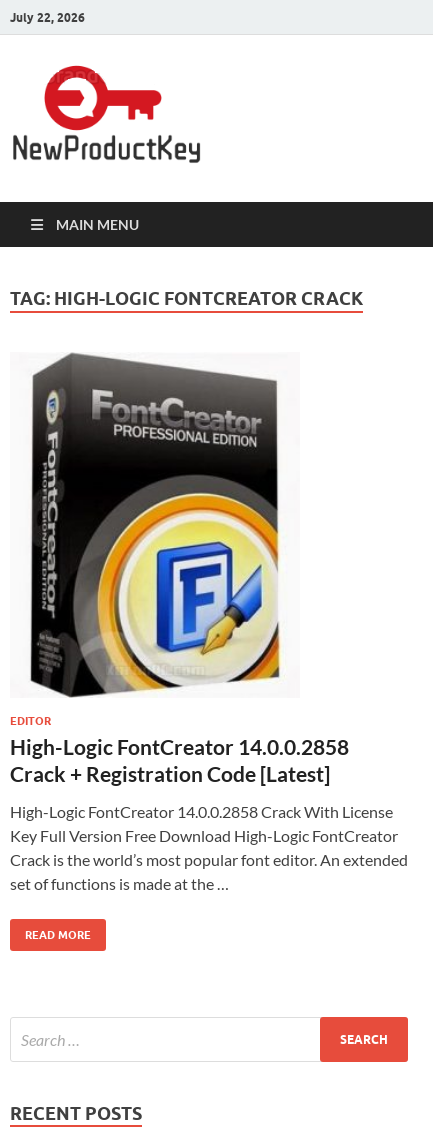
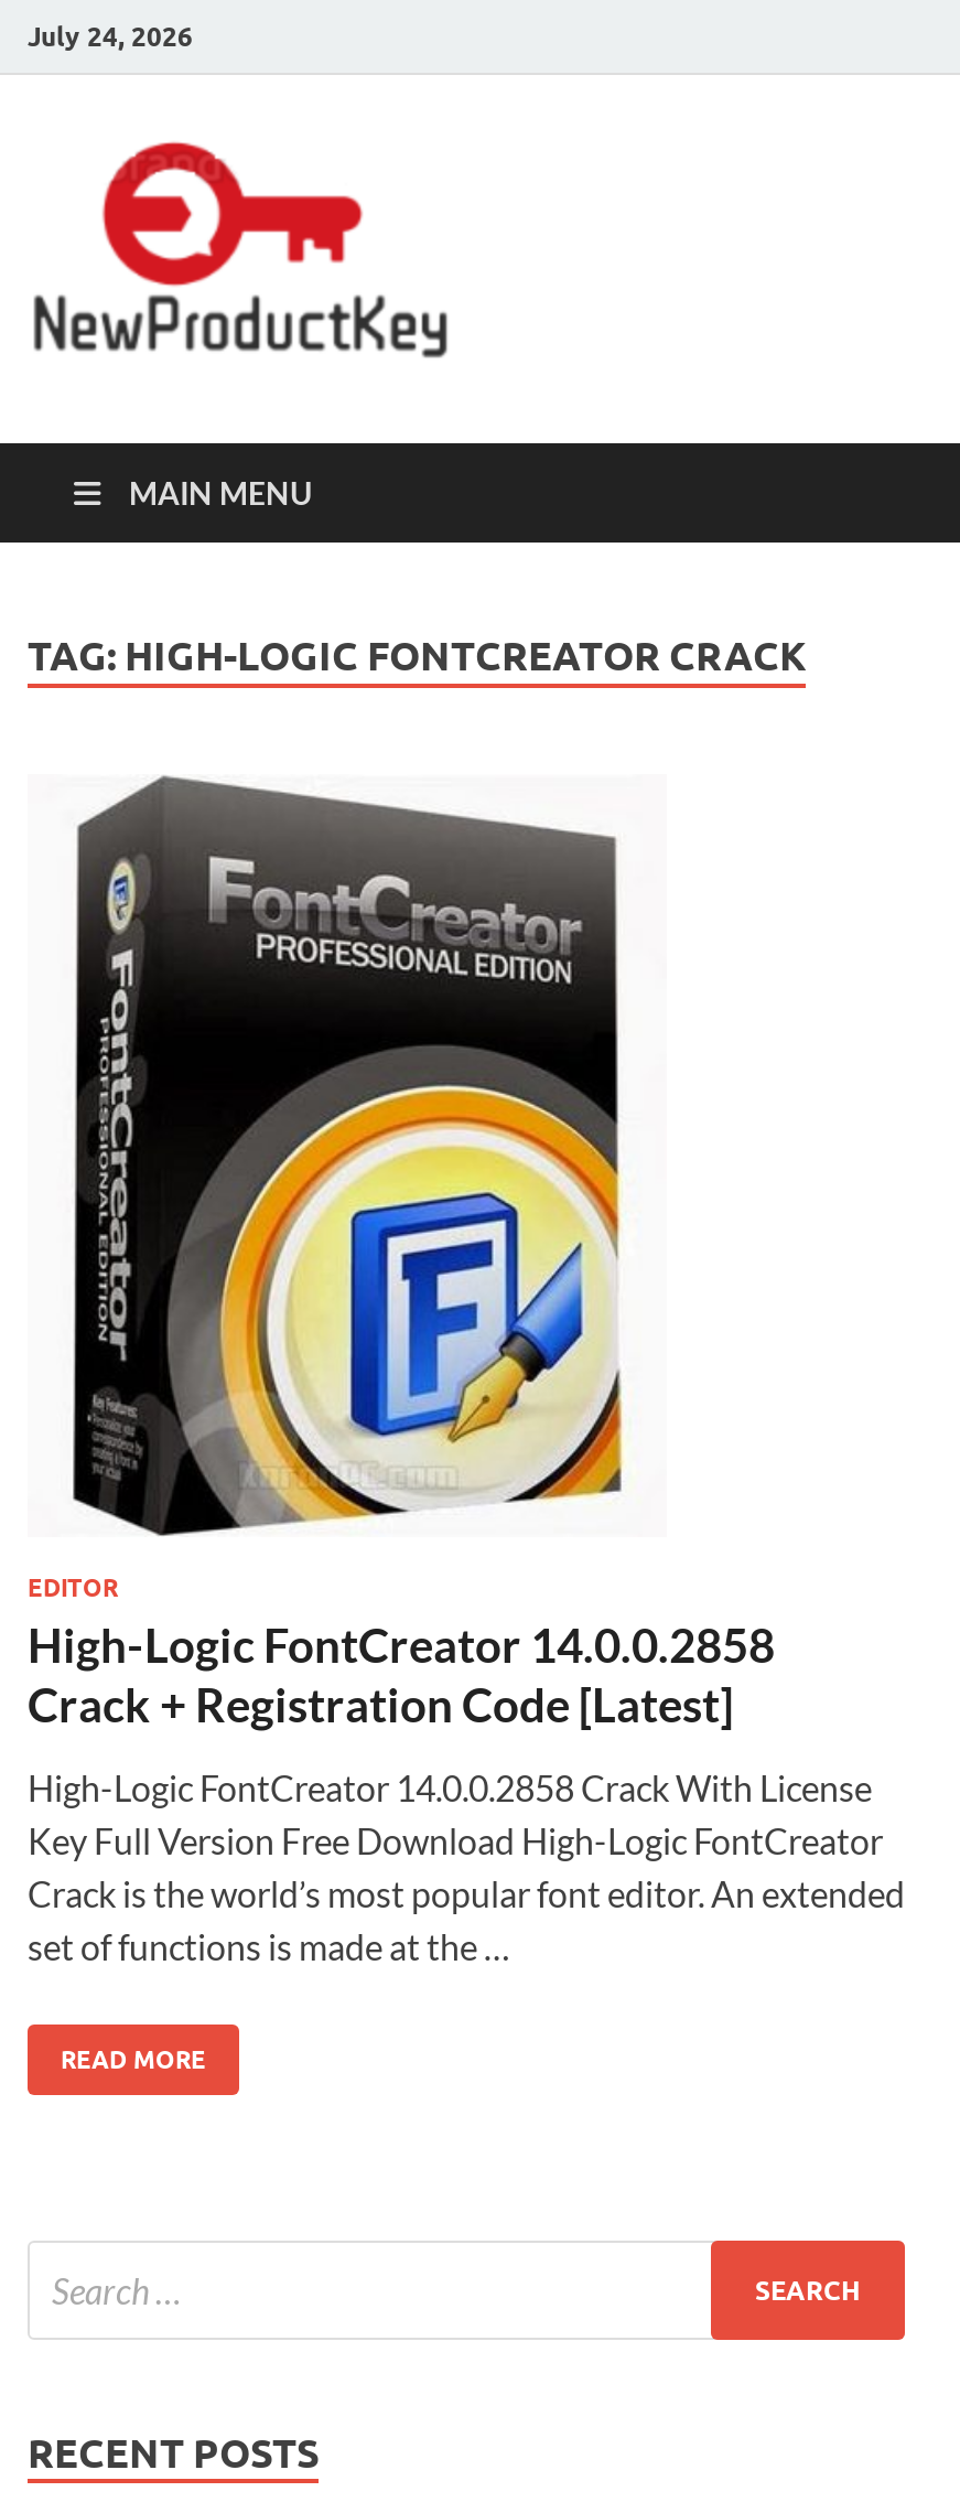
- July 22, 2026
+ July 24, 2026
